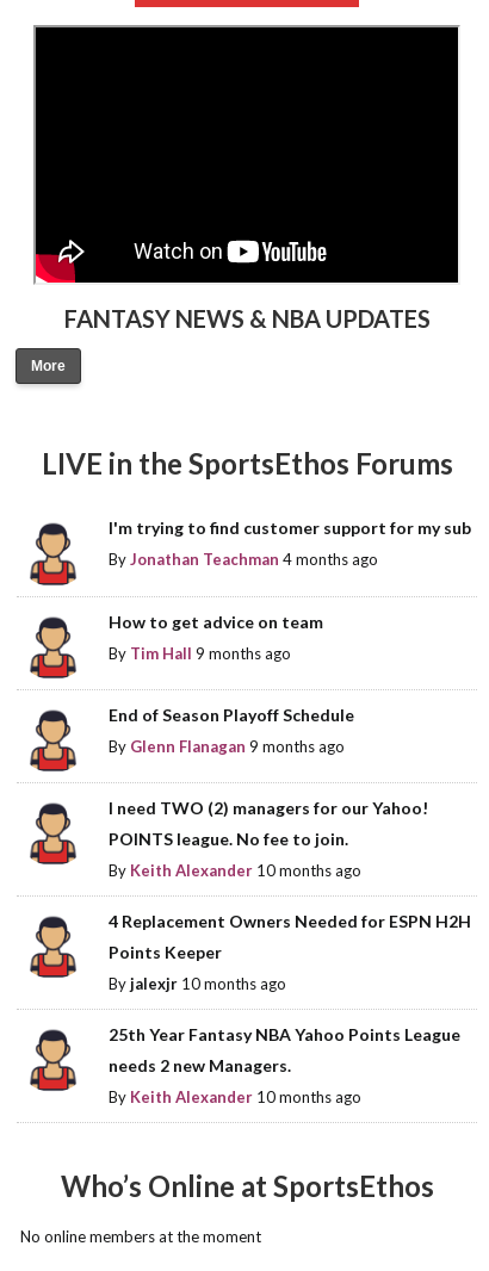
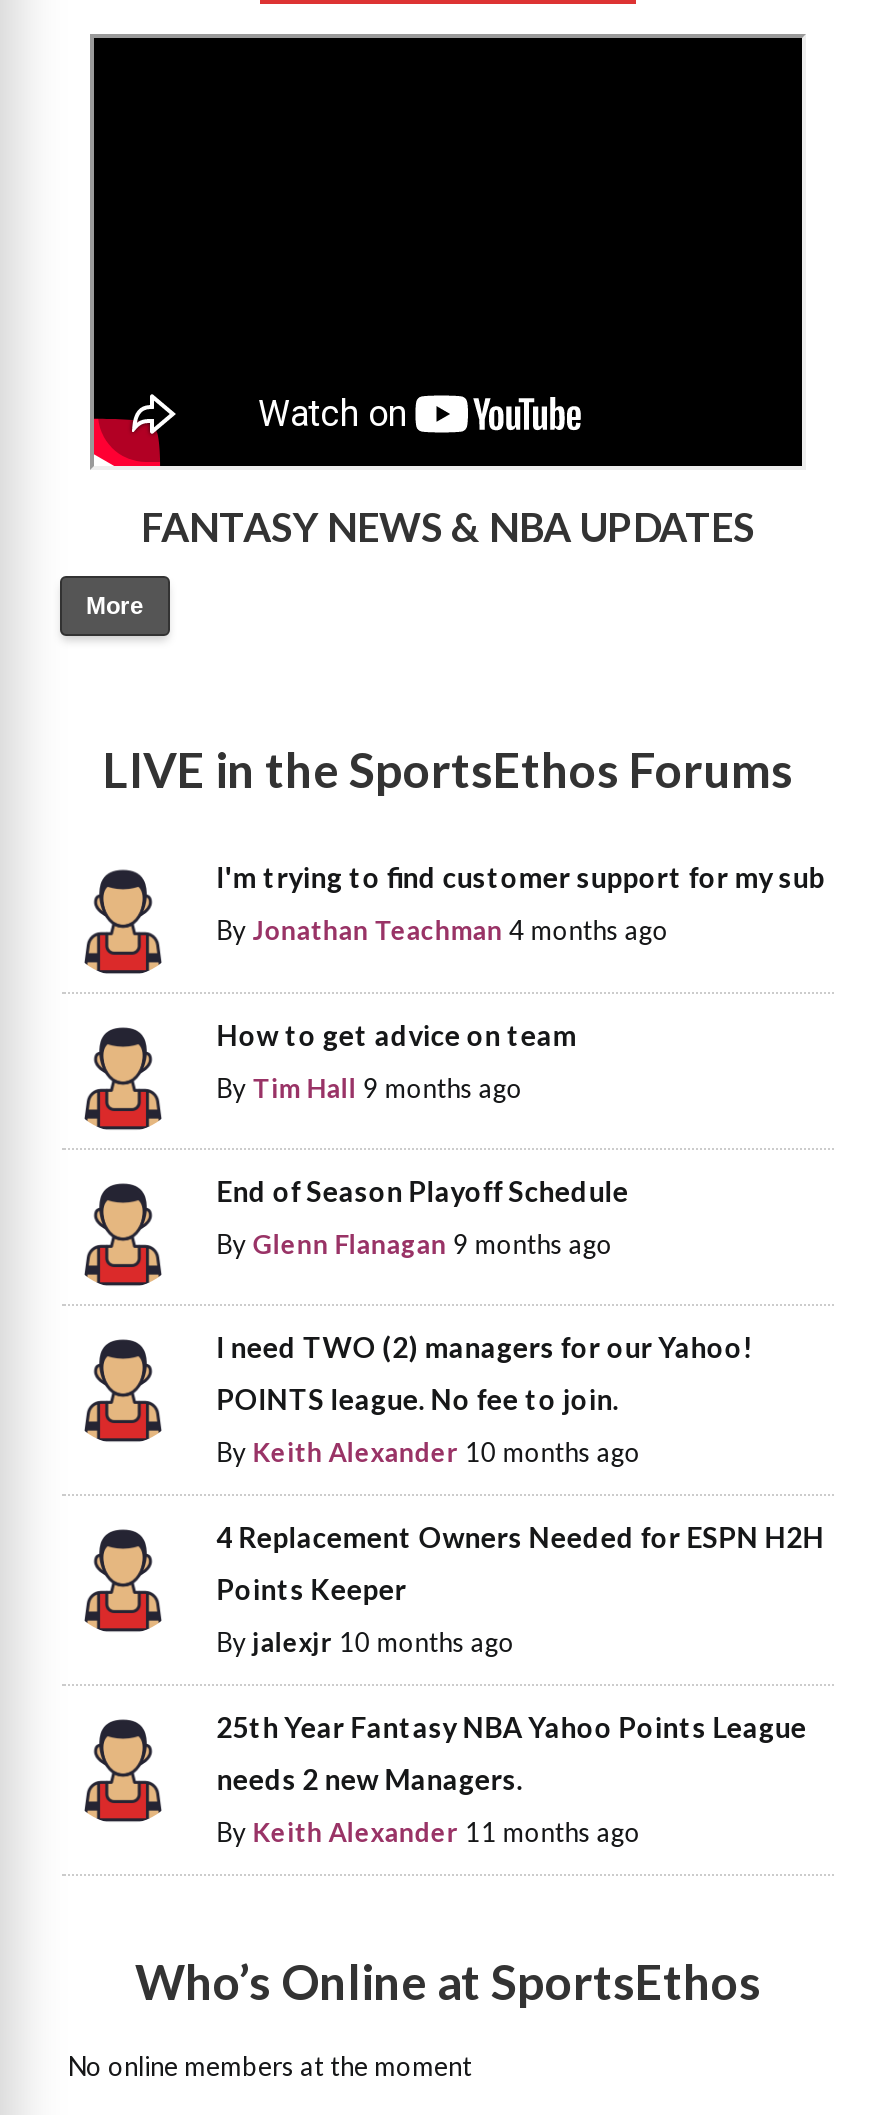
- By Keith Alexander 10 months ago
+ By Keith Alexander 11 months ago
